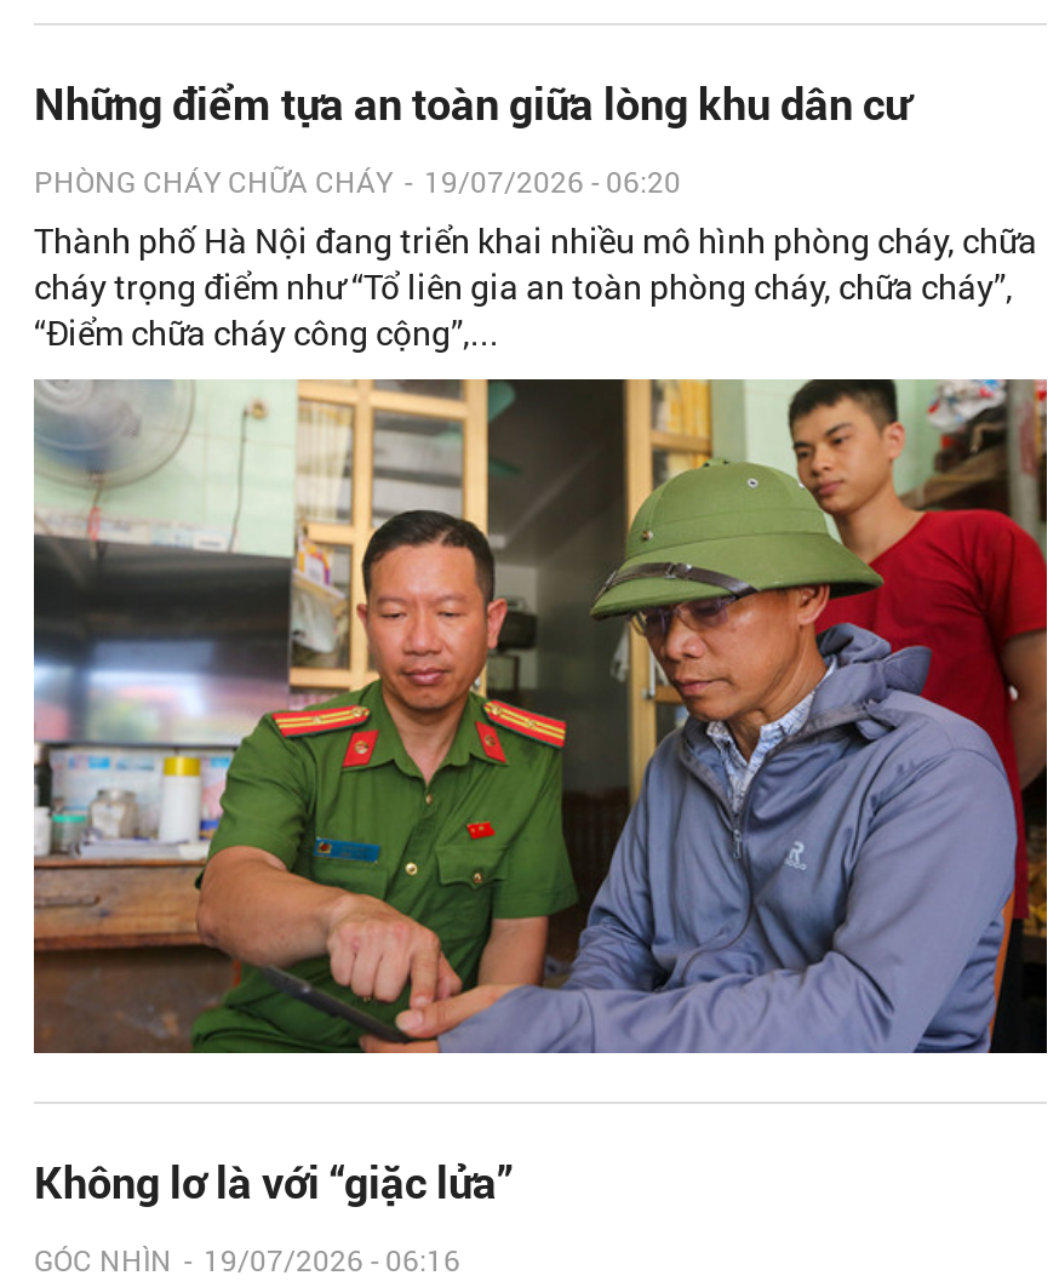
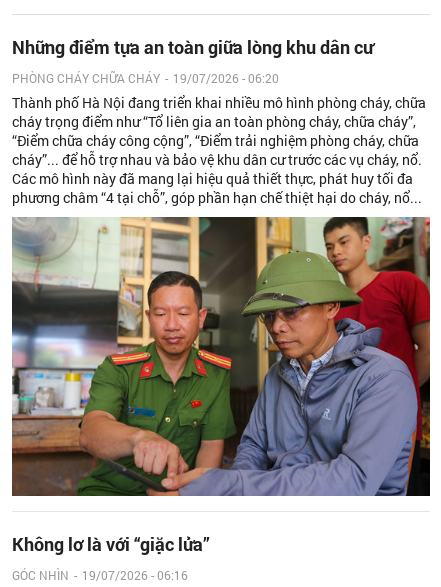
- “Điểm chữa cháy công cộng”,...
+ “Điểm chữa cháy công cộng”, “Điểm trải nghiệm phòng cháy, chữa
+ cháy”... để hỗ trợ nhau và bảo vệ khu dân cư trước các vụ cháy, nổ.
+ Các mô hình này đã mang lại hiệu quả thiết thực, phát huy tối đa
+ phương châm “4 tại chỗ”, góp phần hạn chế thiệt hại do cháy, nổ...

- [image]
+ [image]
